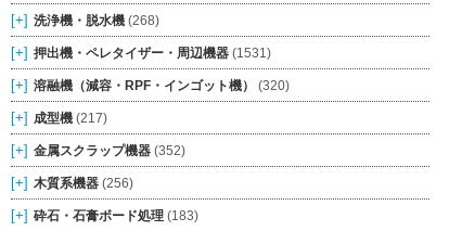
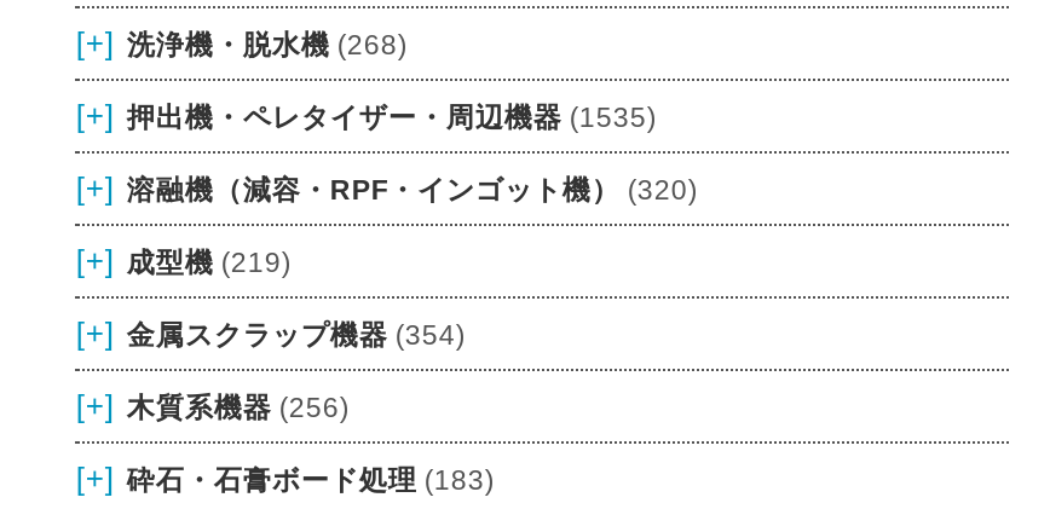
- [+] 押出機・ペレタイザー・周辺機器(1531)
+ [+] 押出機・ペレタイザー・周辺機器(1535)

- [+] 成型機(217)
+ [+] 成型機(219)

- [+] 金属スクラップ機器(352)
+ [+] 金属スクラップ機器(354)
